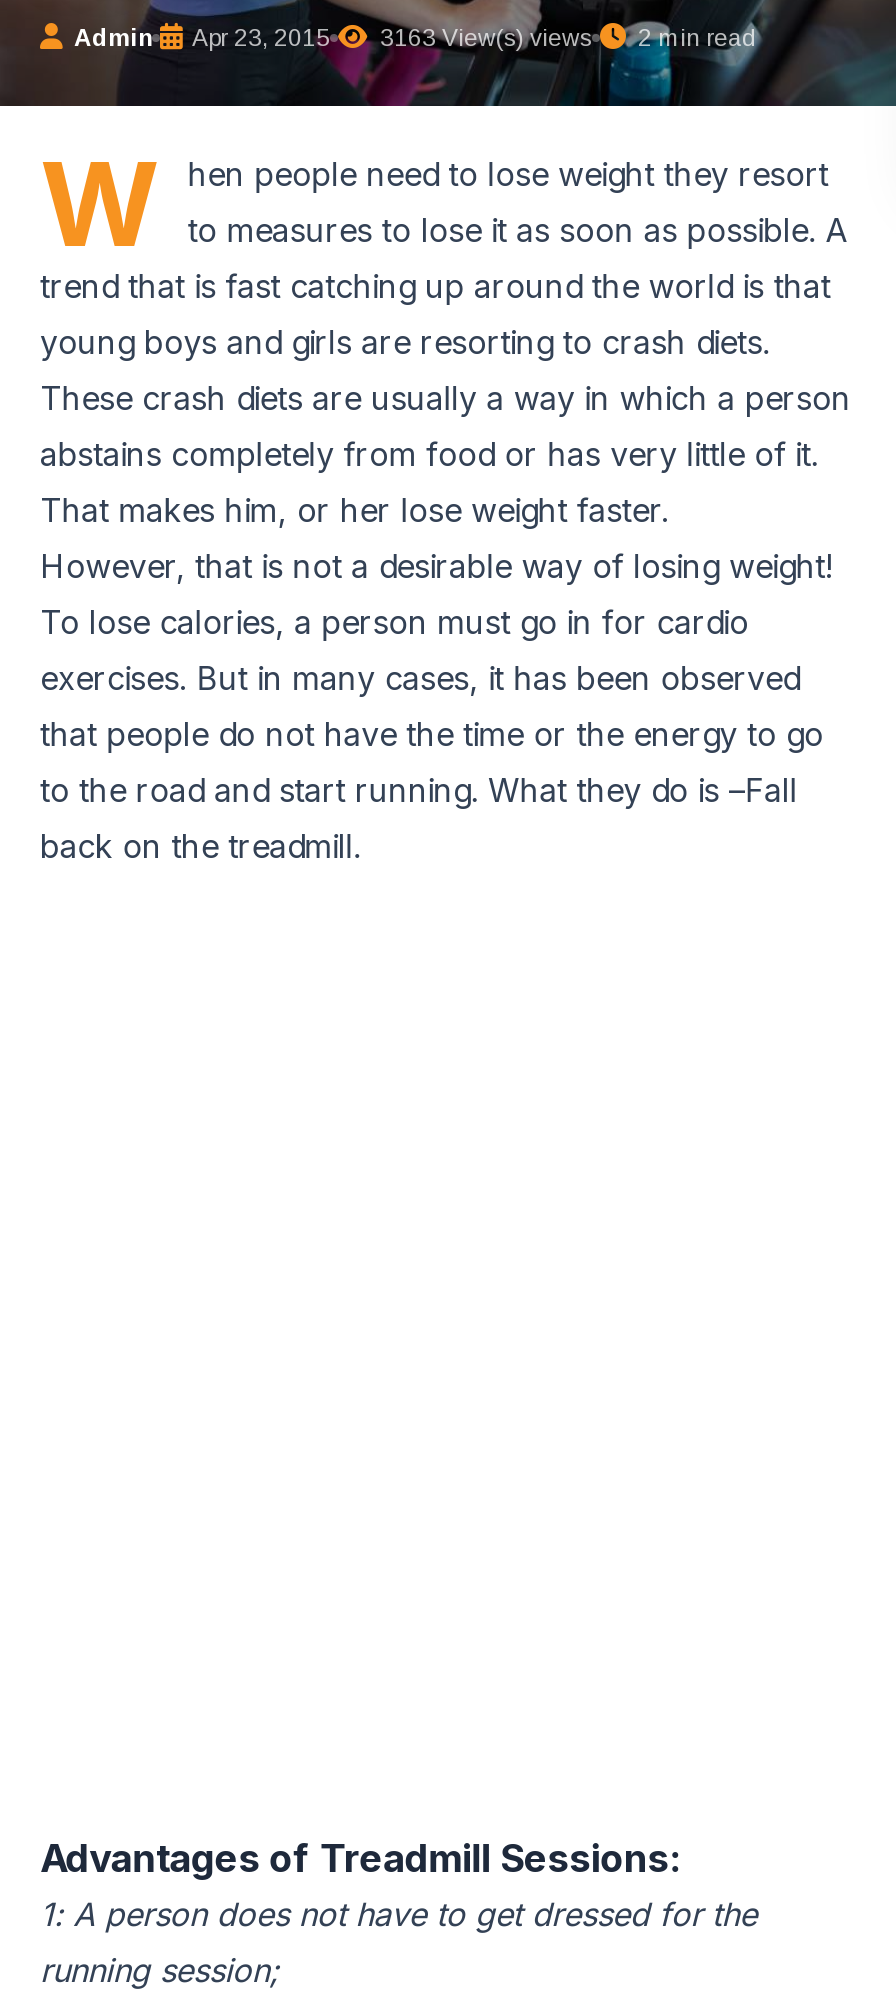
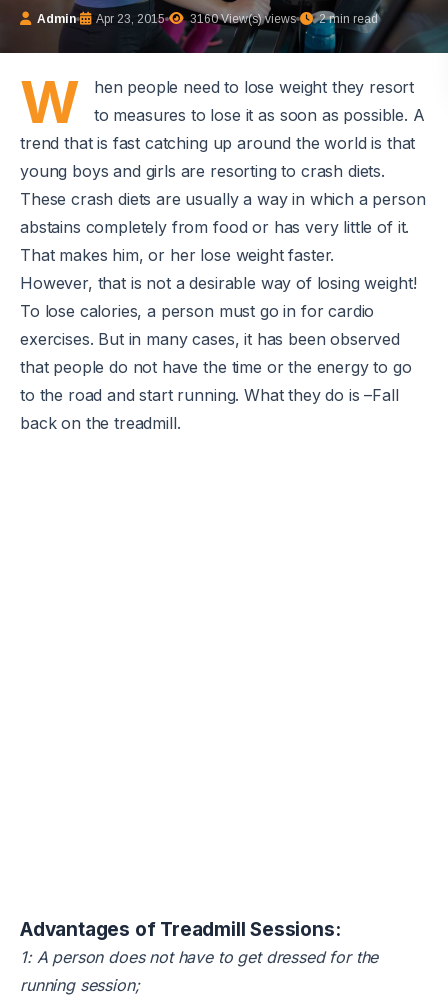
- 3163 View(s) views
+ 3160 View(s) views
